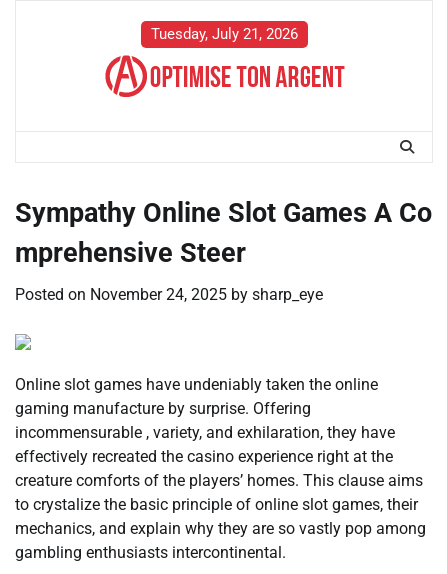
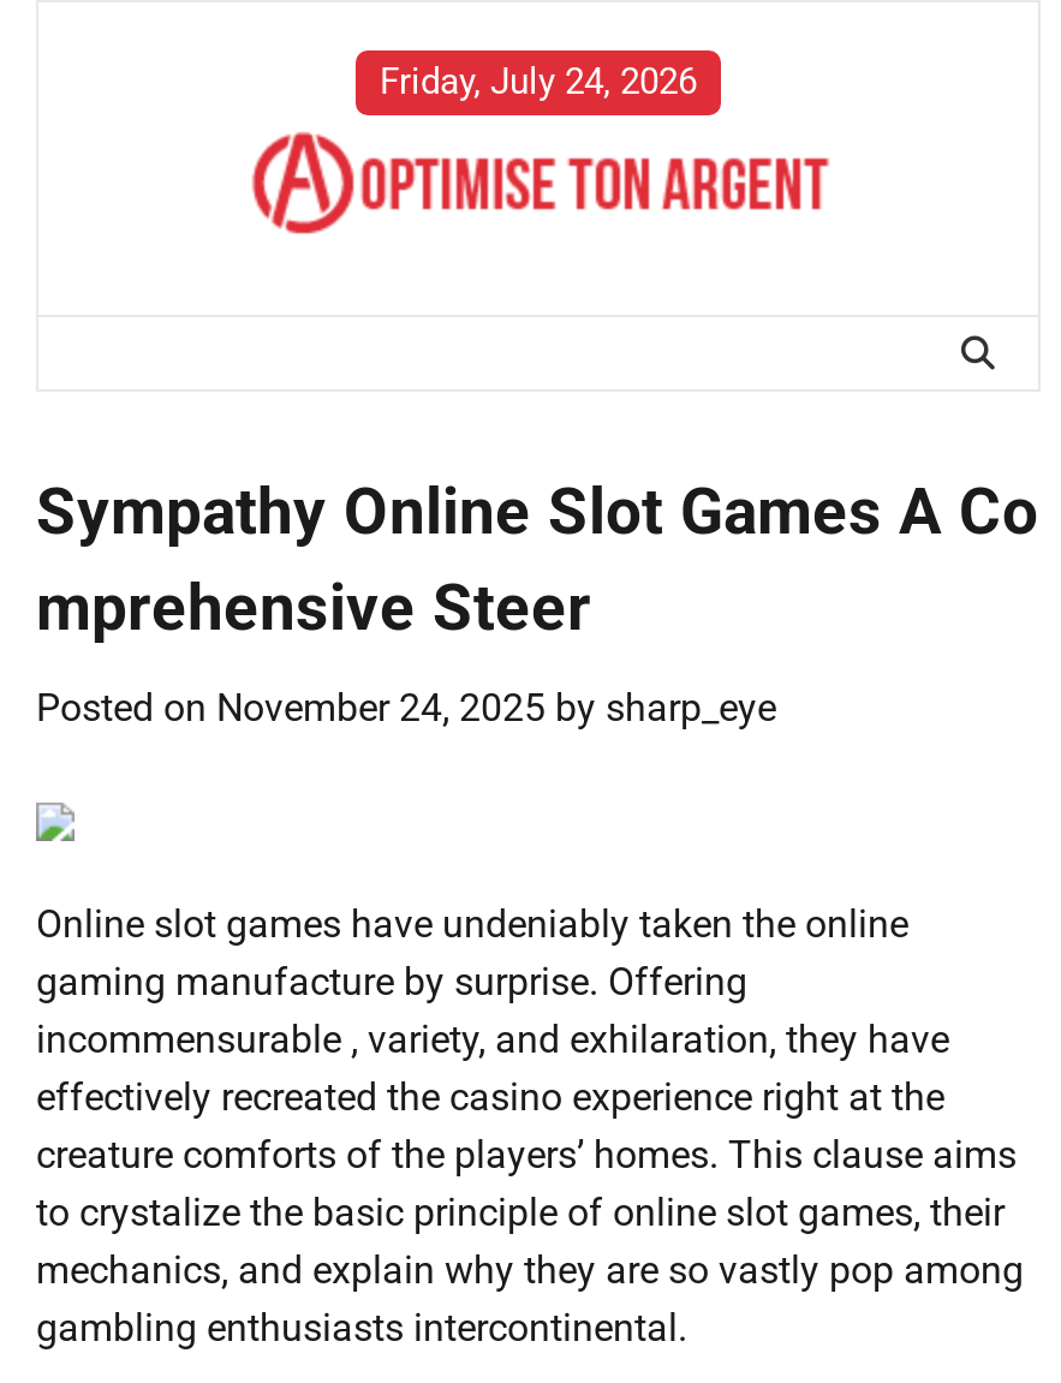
- Tuesday, July 21, 2026
+ Friday, July 24, 2026
